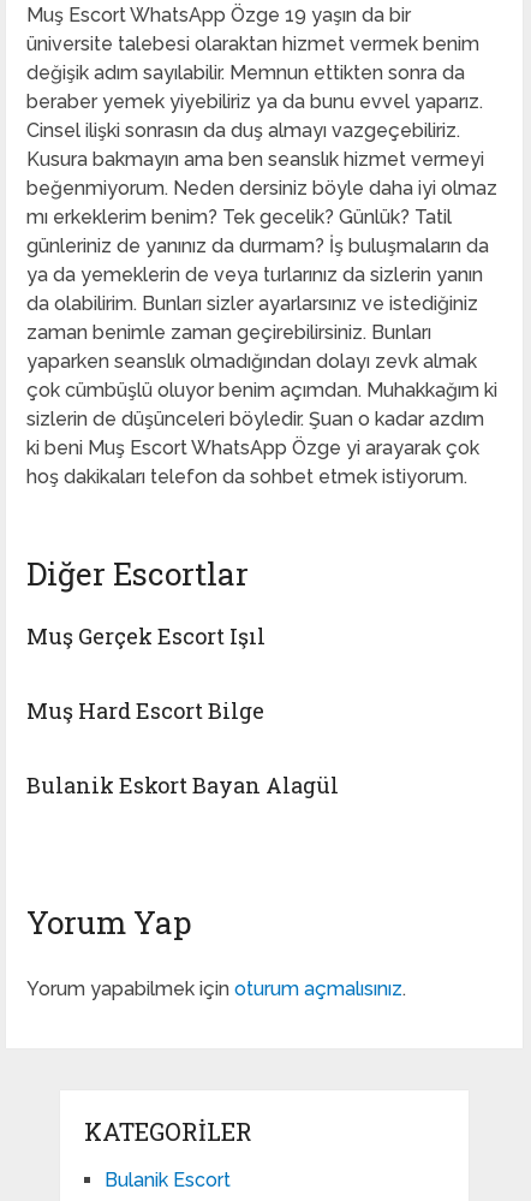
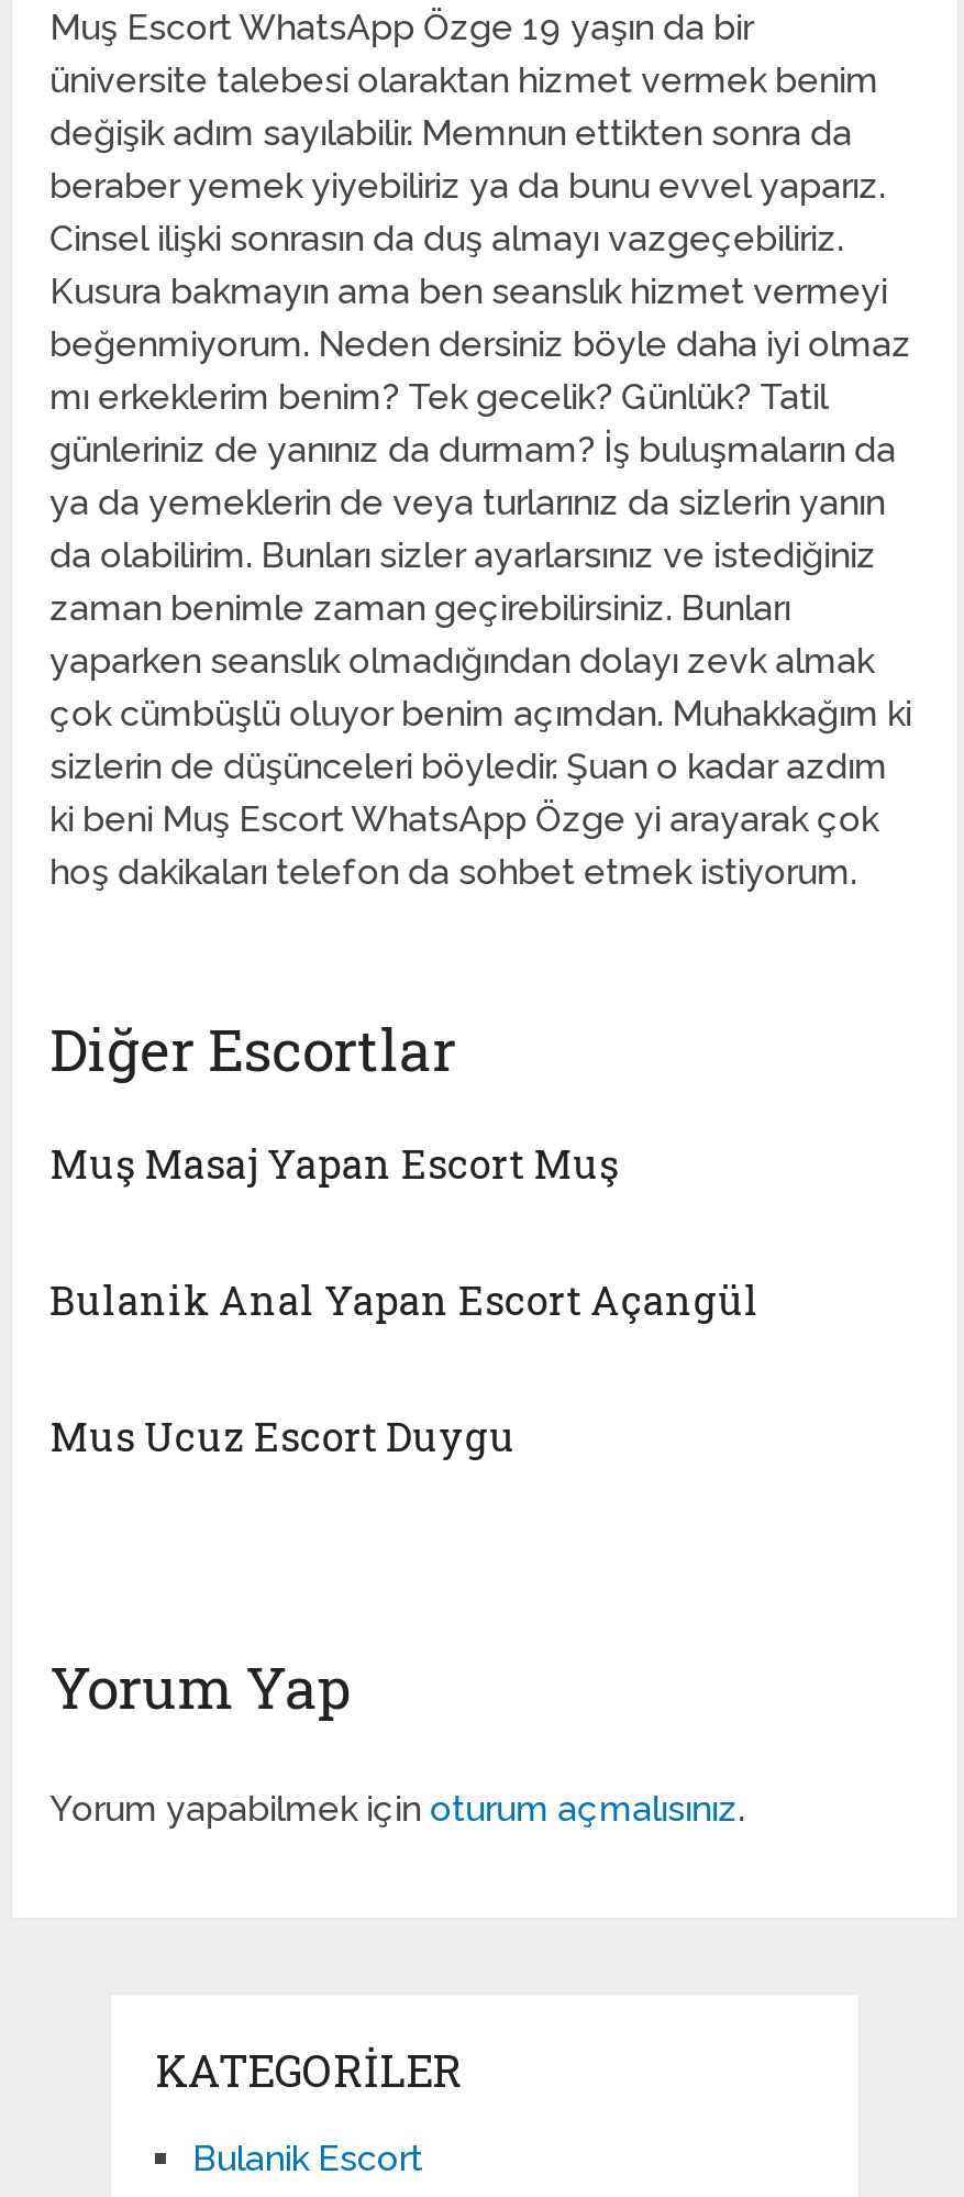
- Muş Gerçek Escort Işıl
+ Muş Masaj Yapan Escort Muş

- Muş Hard Escort Bilge
+ Bulanik Anal Yapan Escort Açangül

- Bulanik Eskort Bayan Alagül
+ Mus Ucuz Escort Duygu
